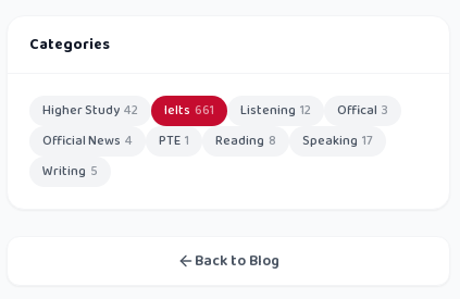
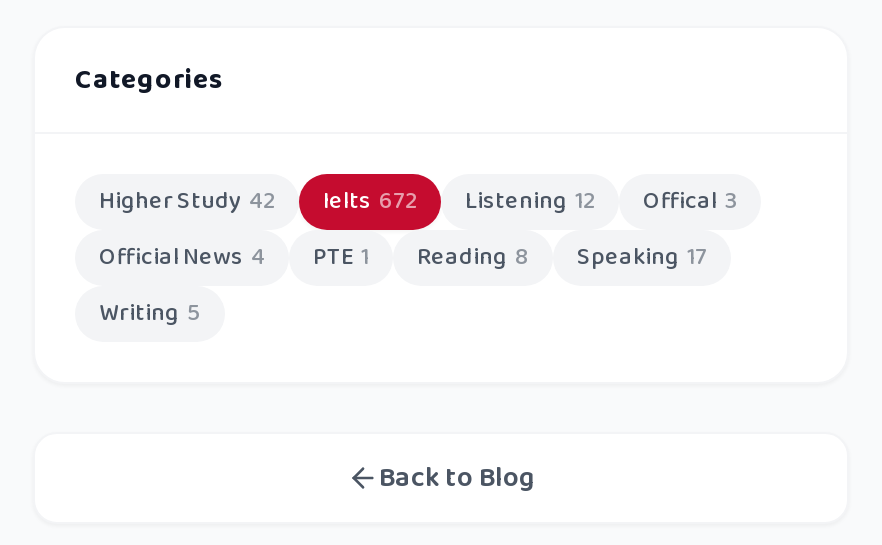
- Higher Study 42 Ielts 661 Listening 12 Offical 3
+ Higher Study 42 Ielts 672 Listening 12 Offical 3
